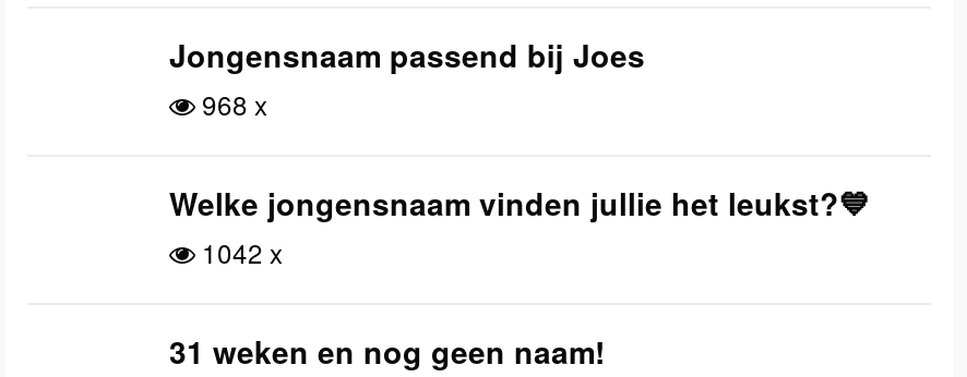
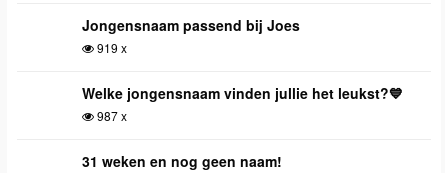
- 968 x
+ 919 x

- 1042 x
+ 987 x
